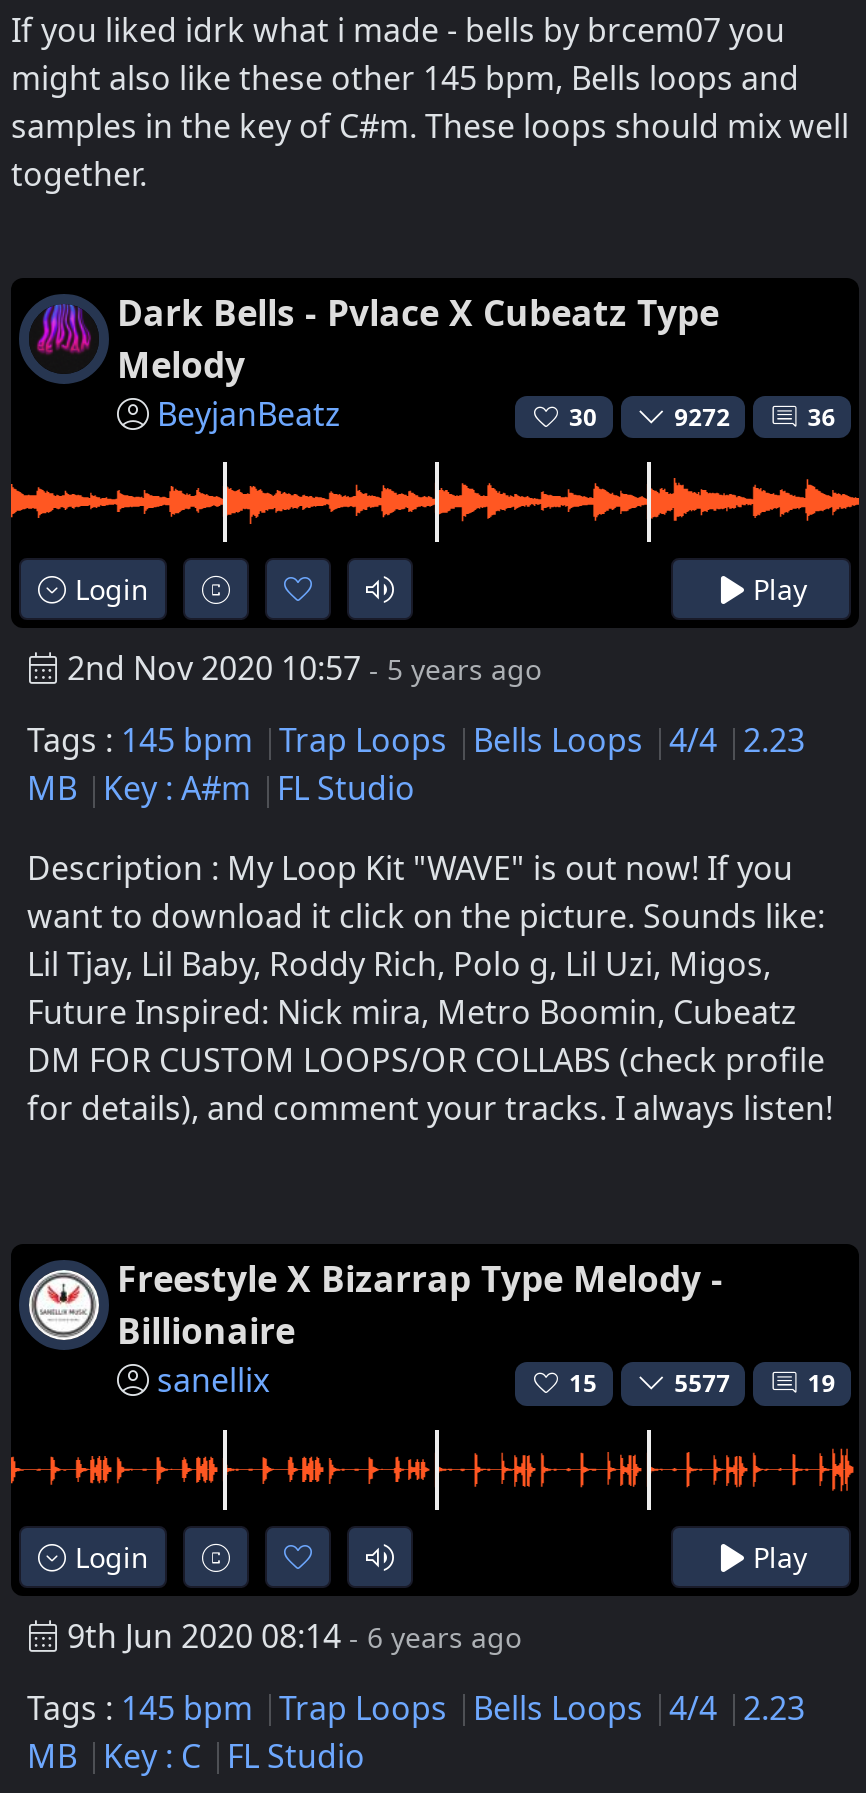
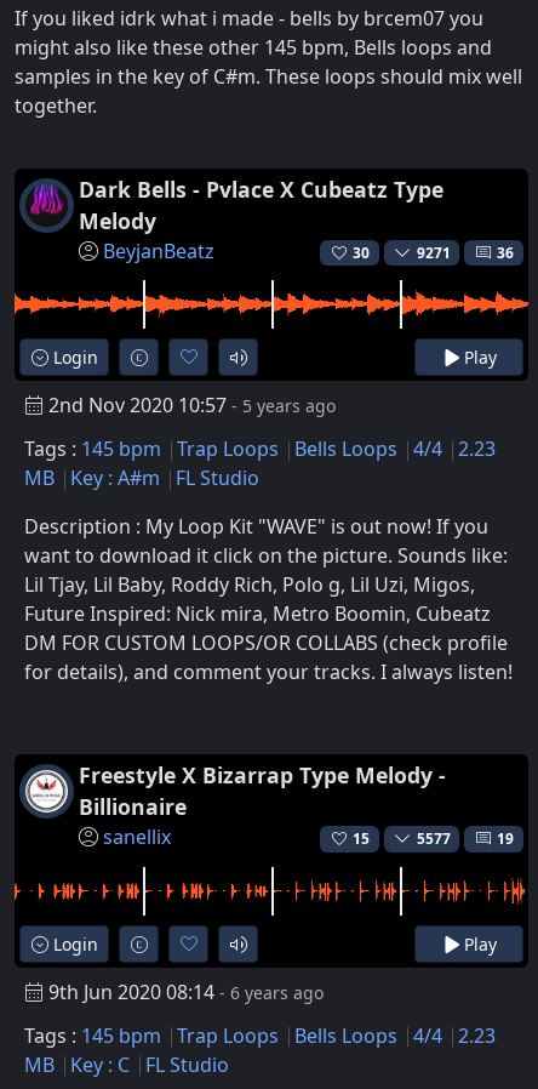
- 9272
+ 9271
